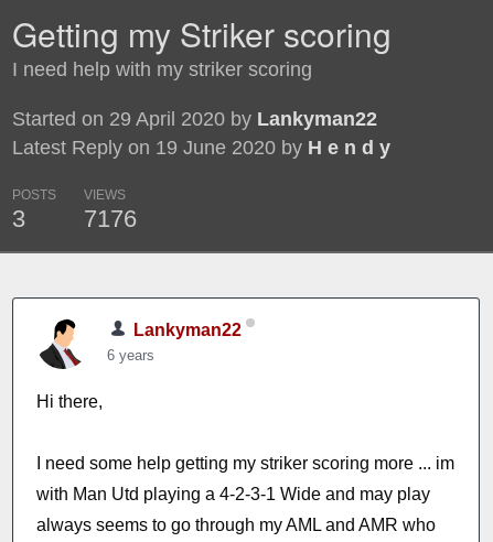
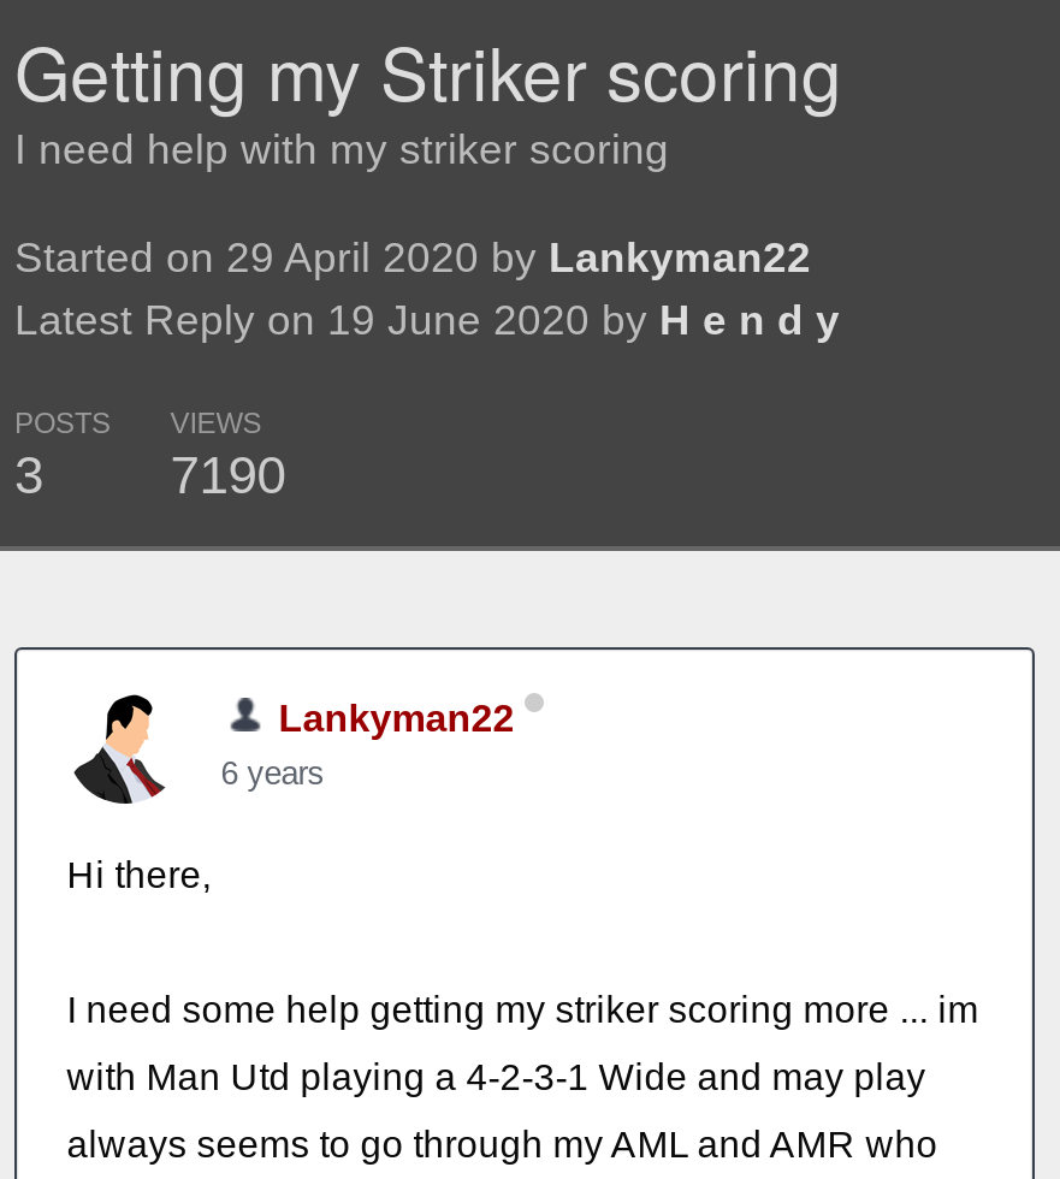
- 7176
+ 7190
